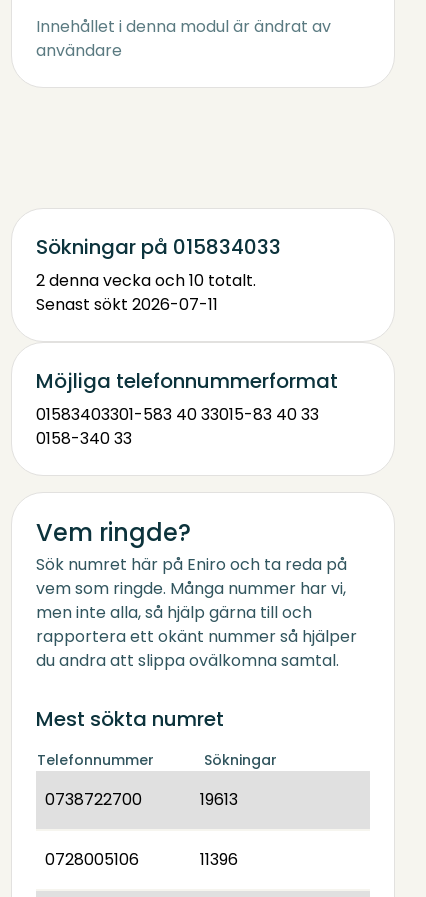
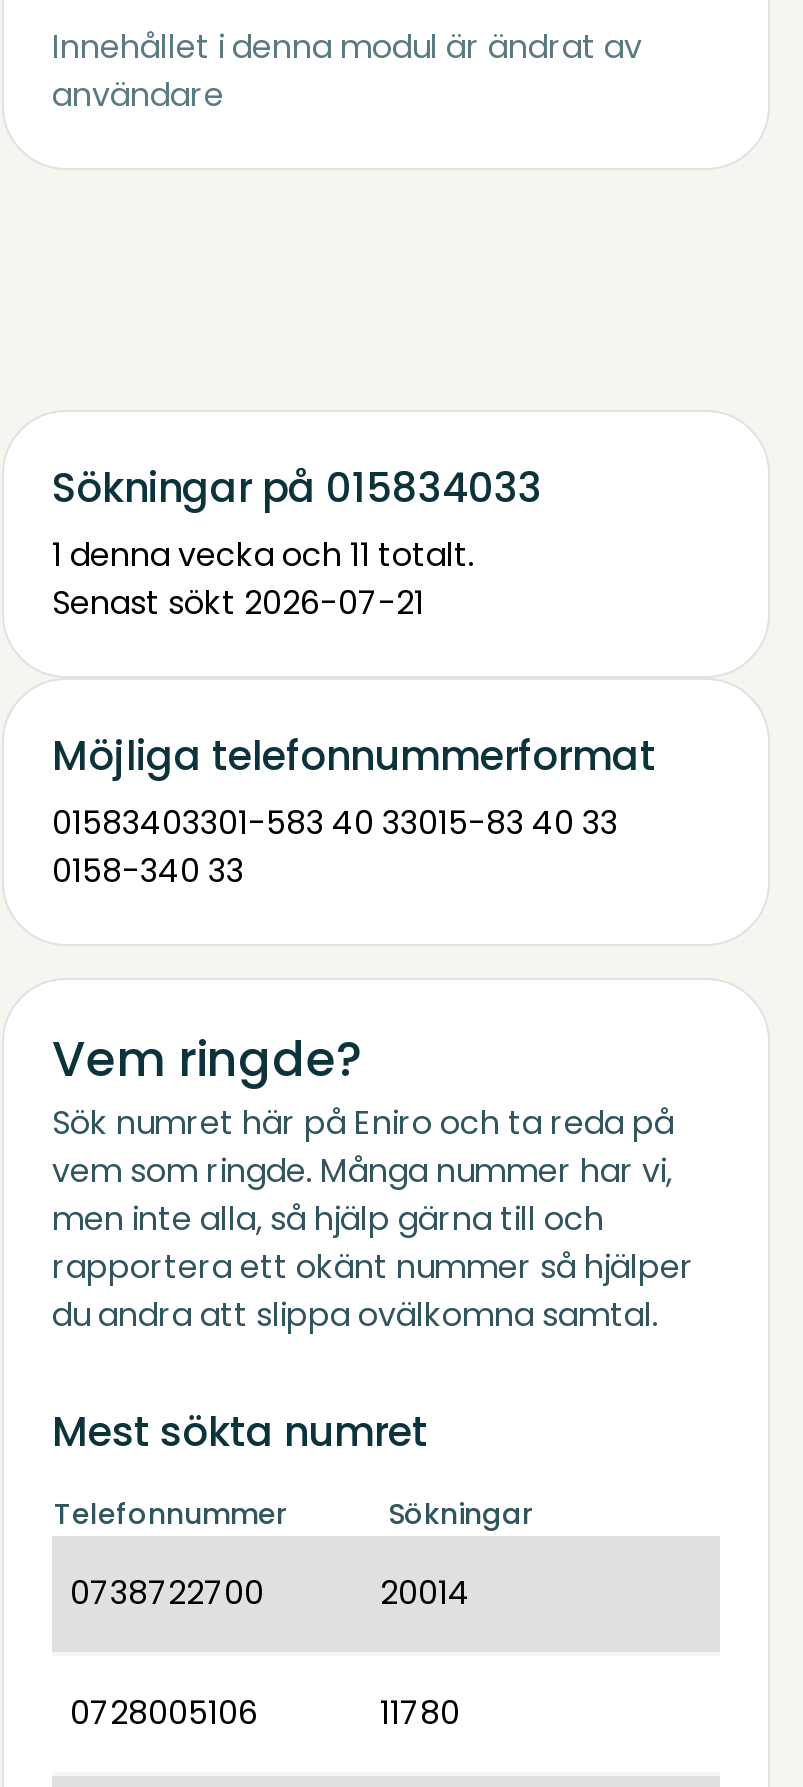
- 2 denna vecka och 10 totalt.
+ 1 denna vecka och 11 totalt.

- Senast sökt 2026-07-11
+ Senast sökt 2026-07-21

- 19613
+ 20014

- 11396
+ 11780
